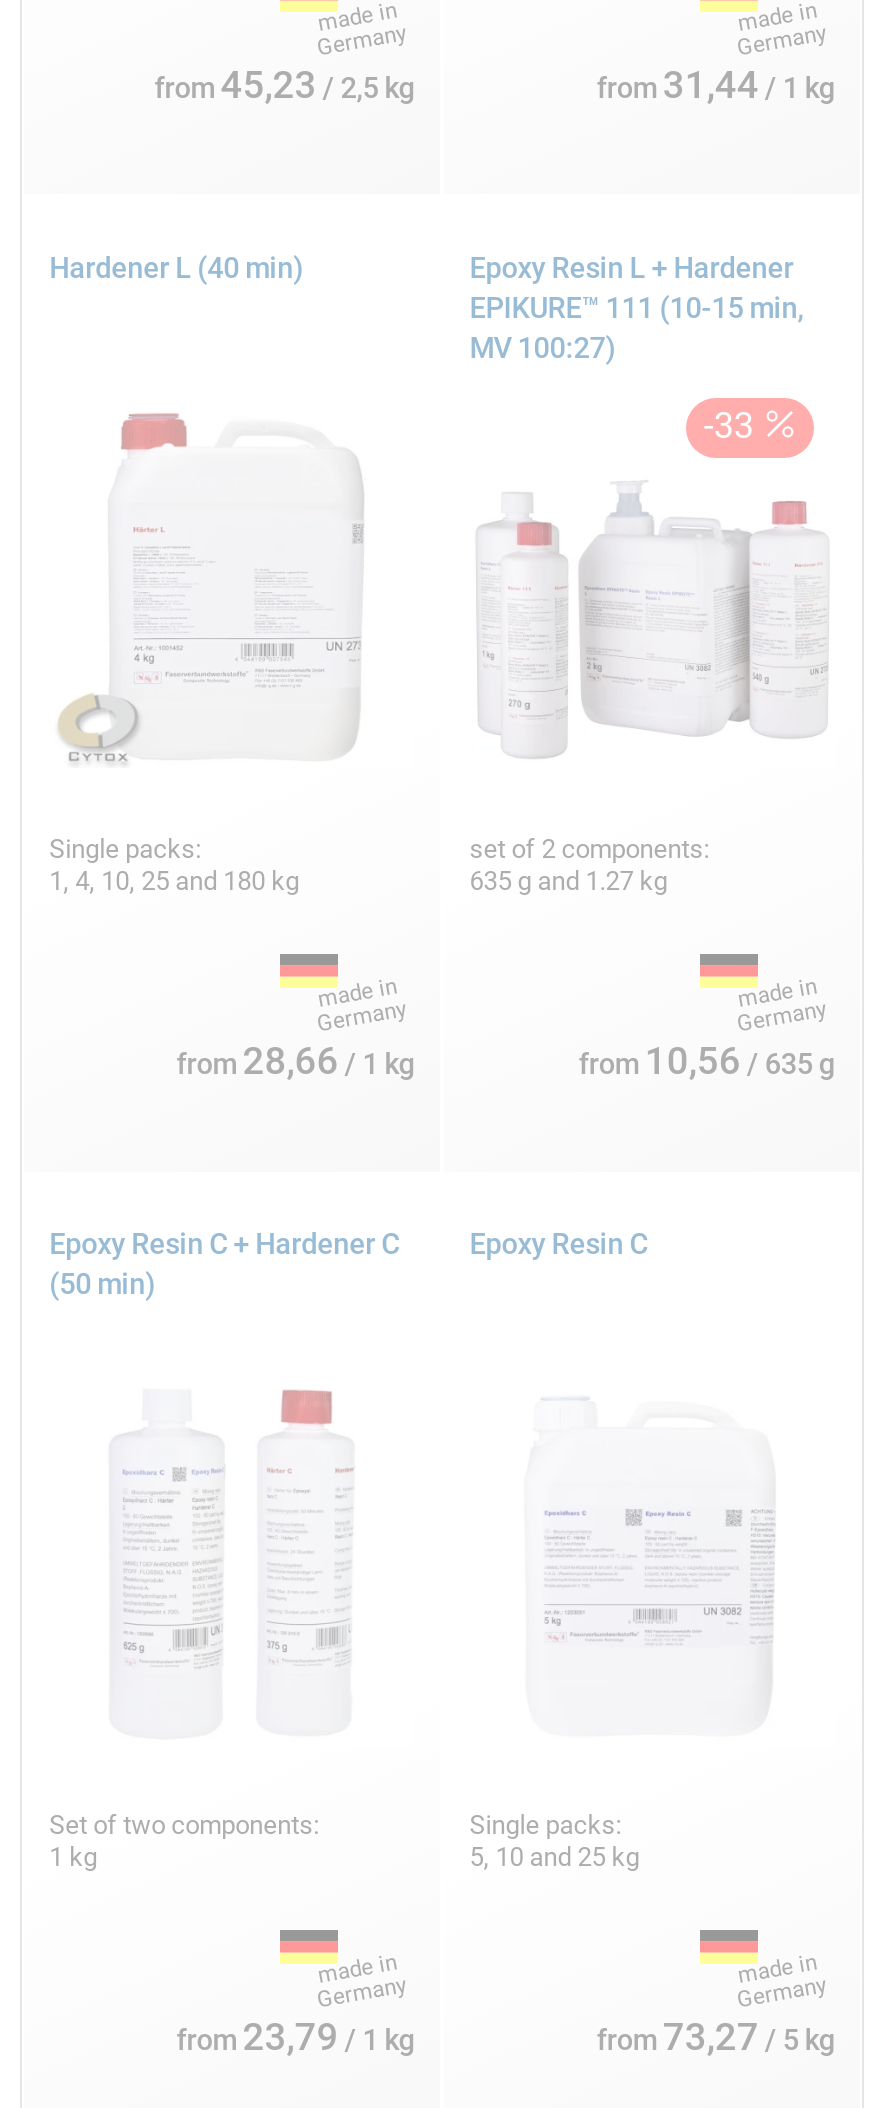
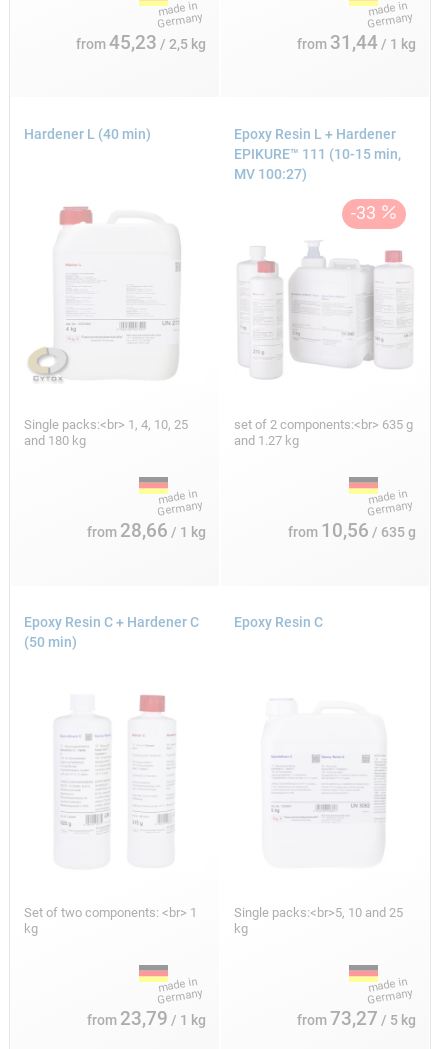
- Single packs:
- 1, 4, 10, 25 and 180 kg
+ Single packs:<br> 1, 4, 10, 25
+ and 180 kg

- set of 2 components:
- 635 g and 1.27 kg
+ set of 2 components:<br> 635 g
+ and 1.27 kg

- Set of two components:
- 1 kg
+ Set of two components: <br> 1
+ kg

- Single packs:
- 5, 10 and 25 kg
+ Single packs:<br>5, 10 and 25
+ kg
